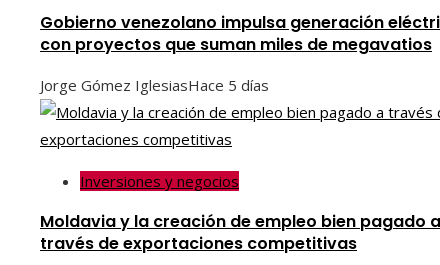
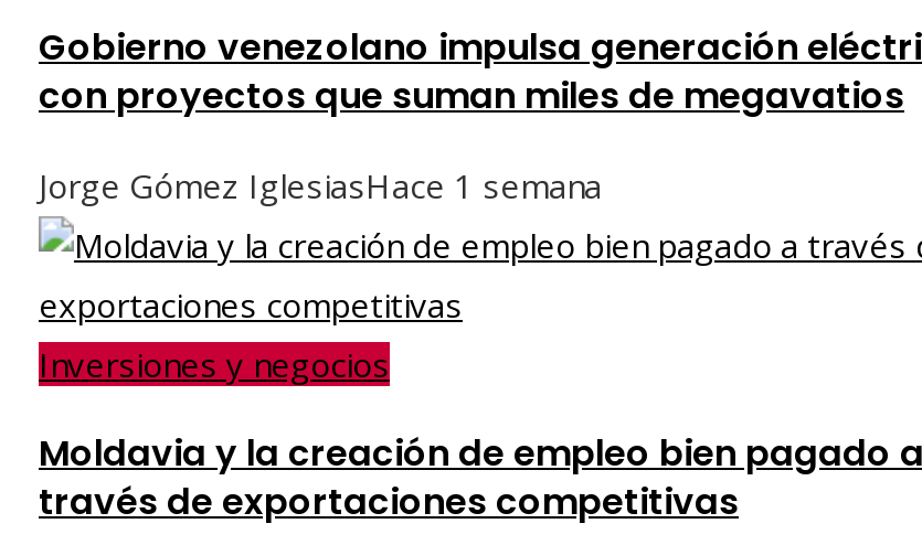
- Jorge Gómez IglesiasHace 5 días
+ Jorge Gómez IglesiasHace 1 semana
